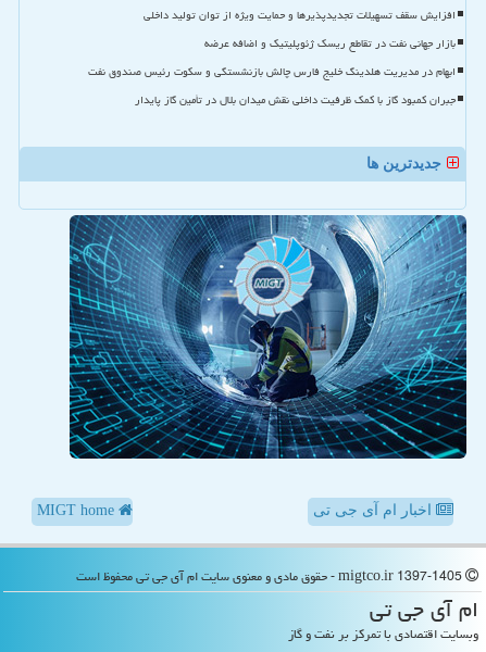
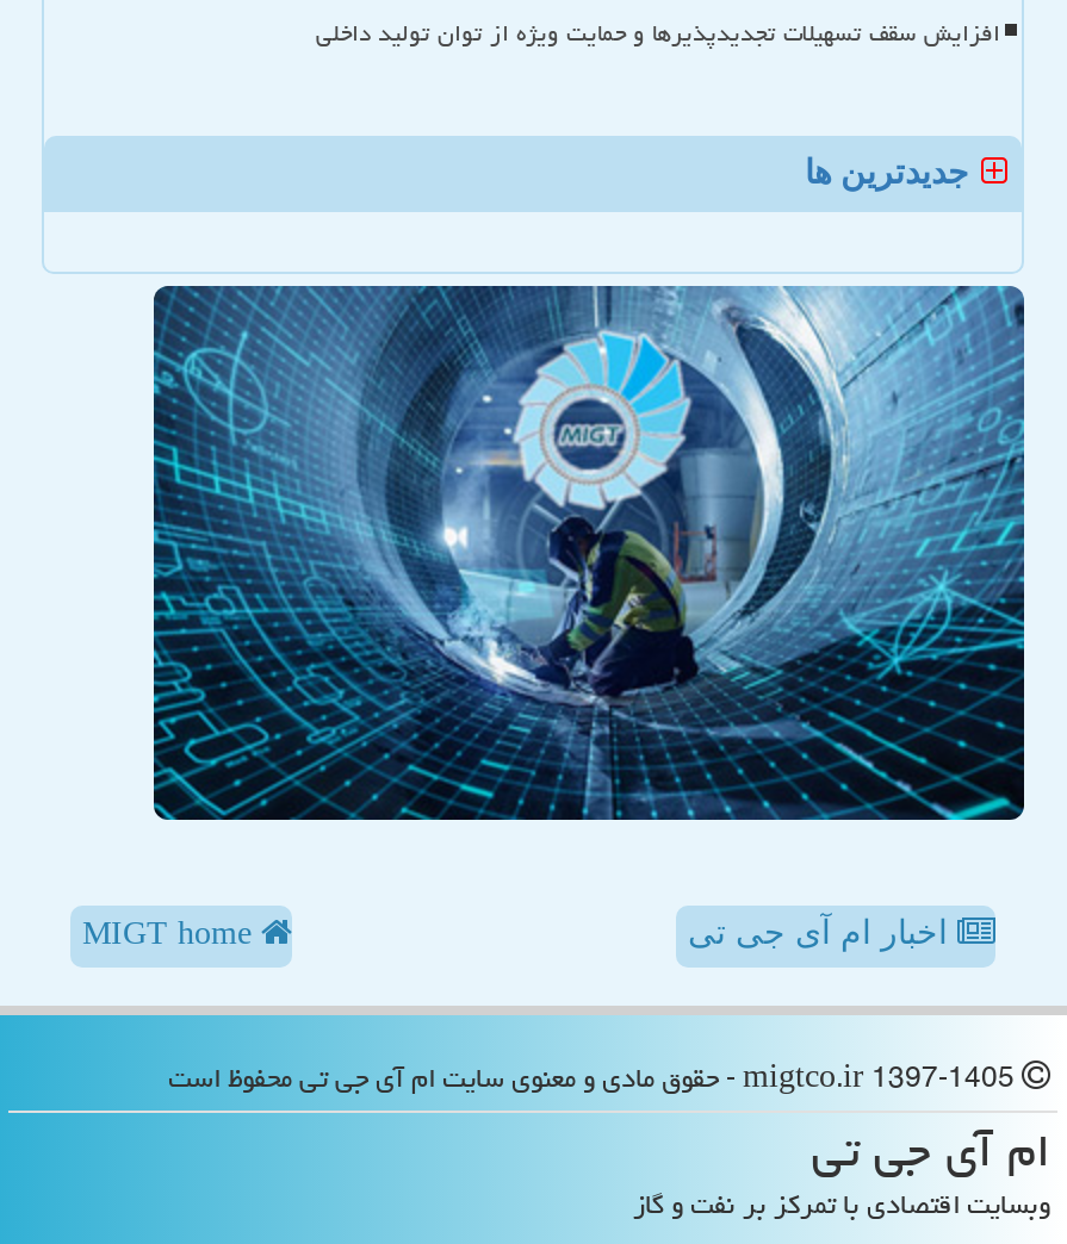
- بازار جهانی نفت در تقاطع ریسک ژئوپلیتیک و اضافه عرضه
- ابهام در مدیریت هلدینگ خلیج فارس چالش بازنشستگی و سکوت رئیس صندوق نفت
- جبران کمبود گاز با کمک ظرفیت داخلی نقش میدان بلال در تأمین گاز پایدار
